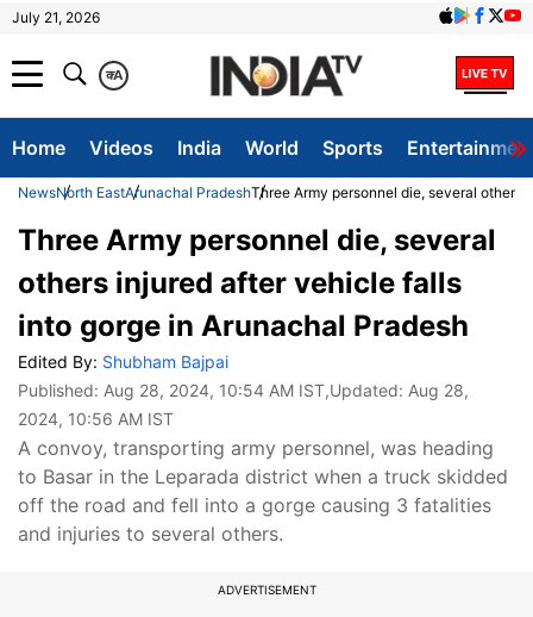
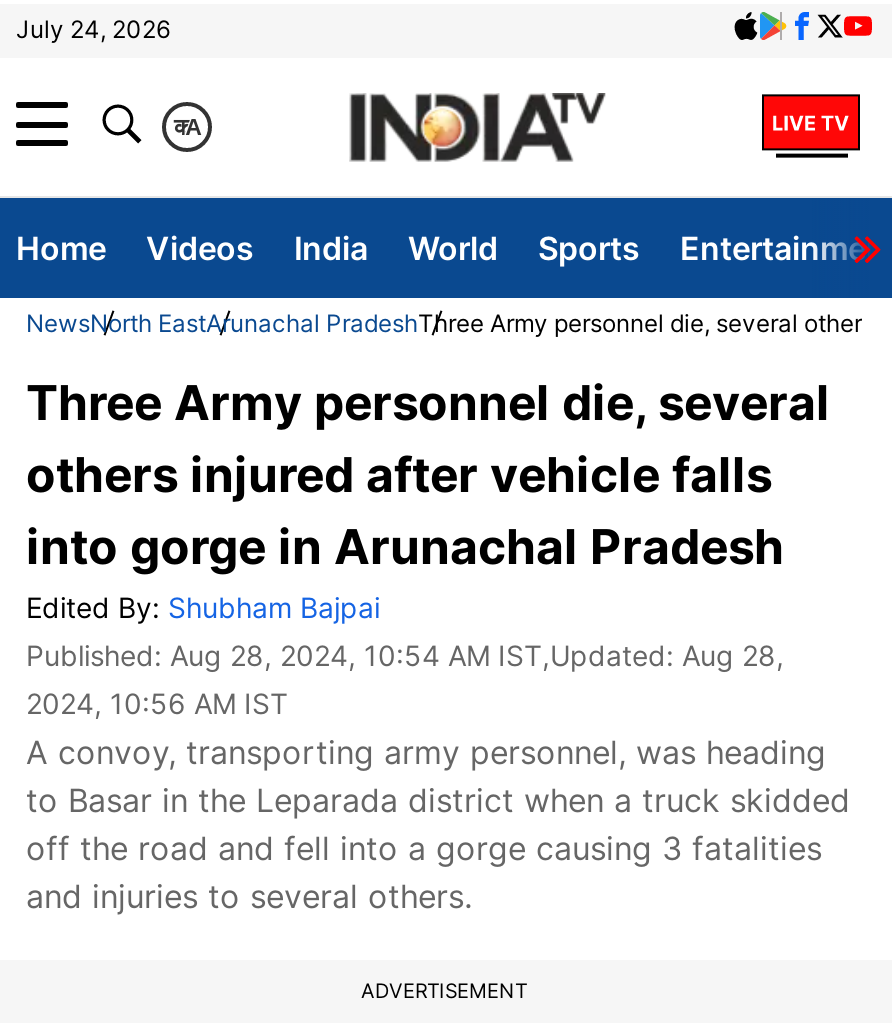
- July 21, 2026
+ July 24, 2026
